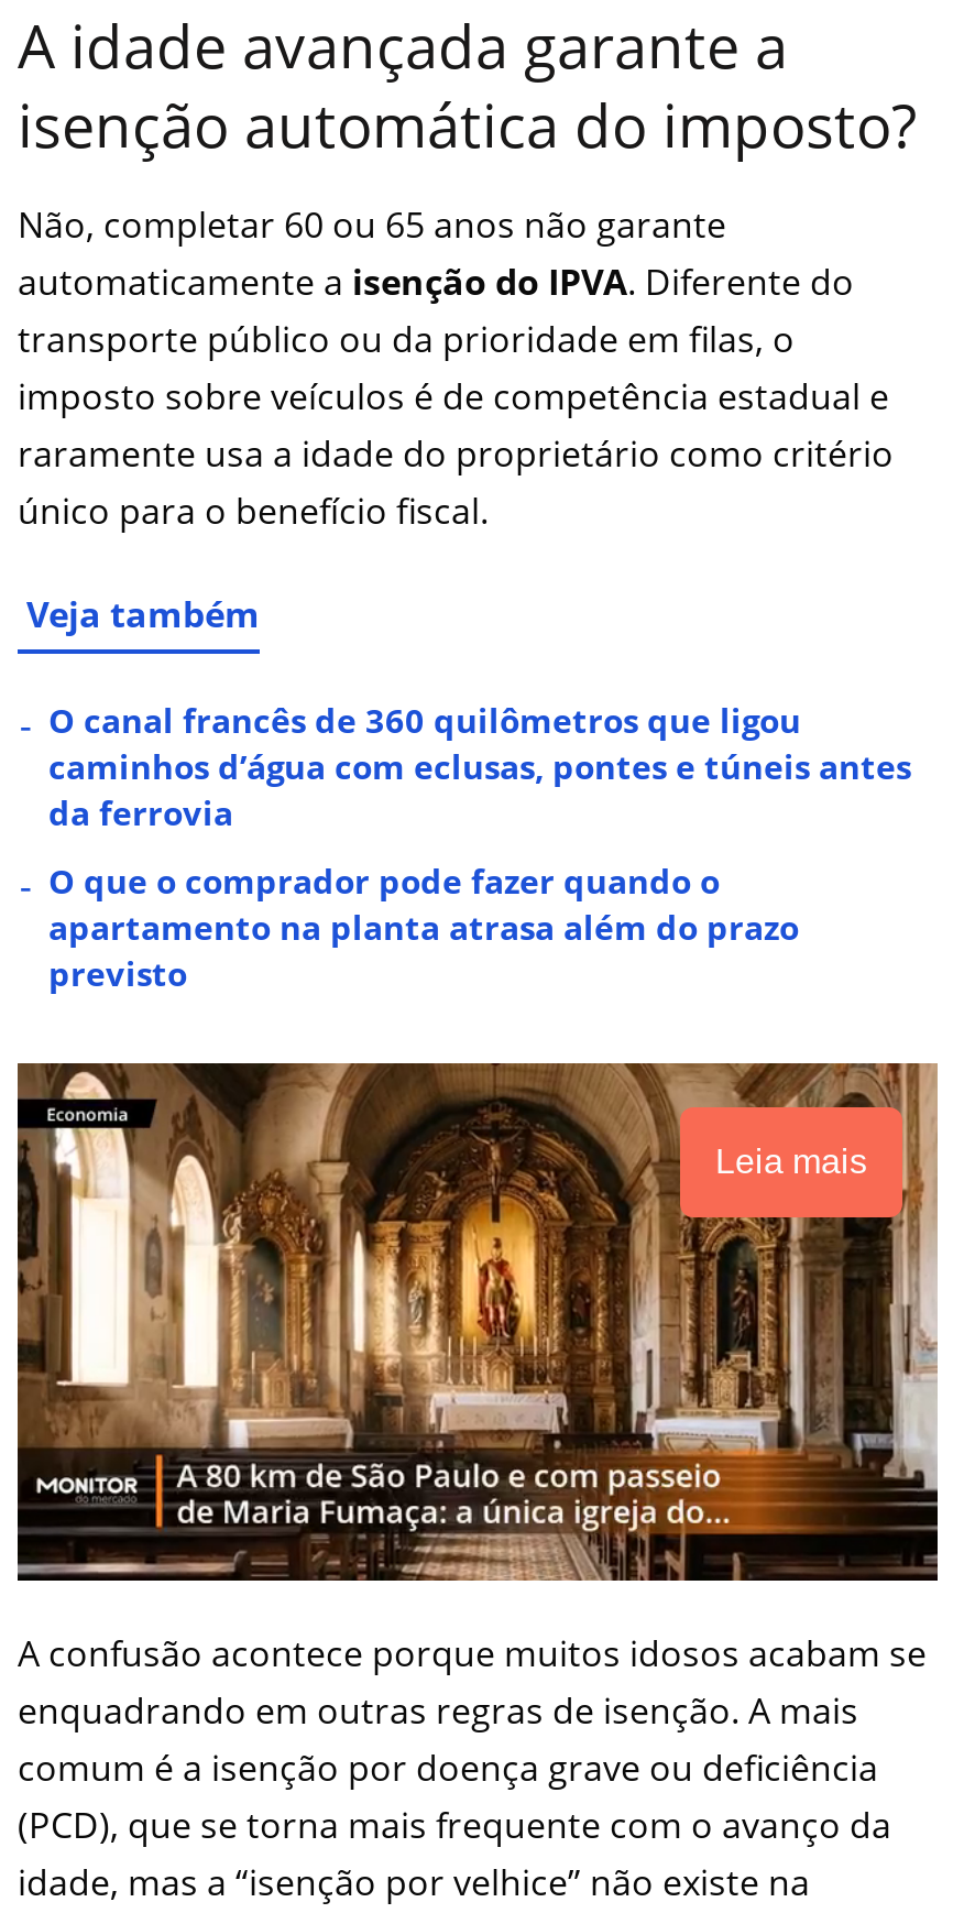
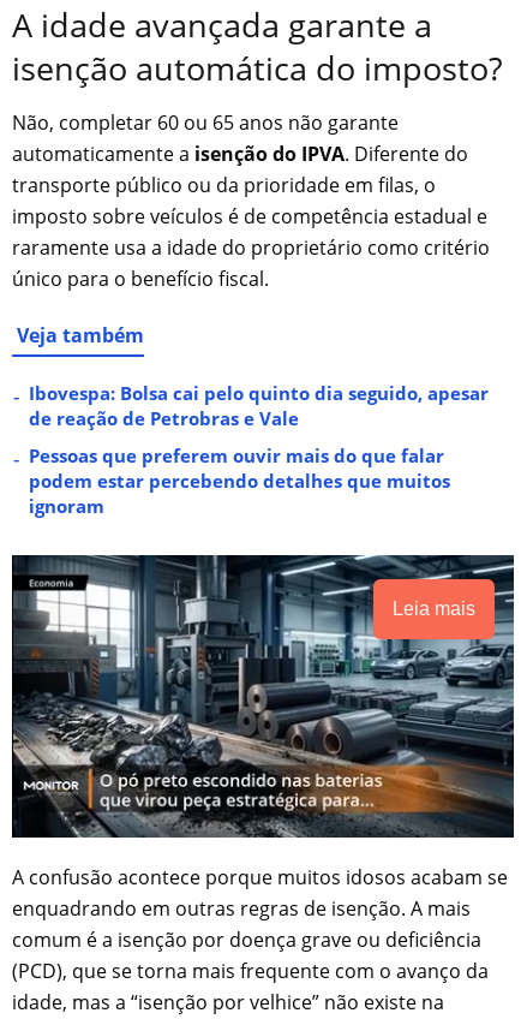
- O canal francês de 360 quilômetros que ligou
- caminhos d’água com eclusas, pontes e túneis antes
- da ferrovia
+ Ibovespa: Bolsa cai pelo quinto dia seguido, apesar
+ de reação de Petrobras e Vale

- O que o comprador pode fazer quando o
- apartamento na planta atrasa além do prazo
- previsto
+ Pessoas que preferem ouvir mais do que falar
+ podem estar percebendo detalhes que muitos
+ ignoram

- [image]
+ [image]
